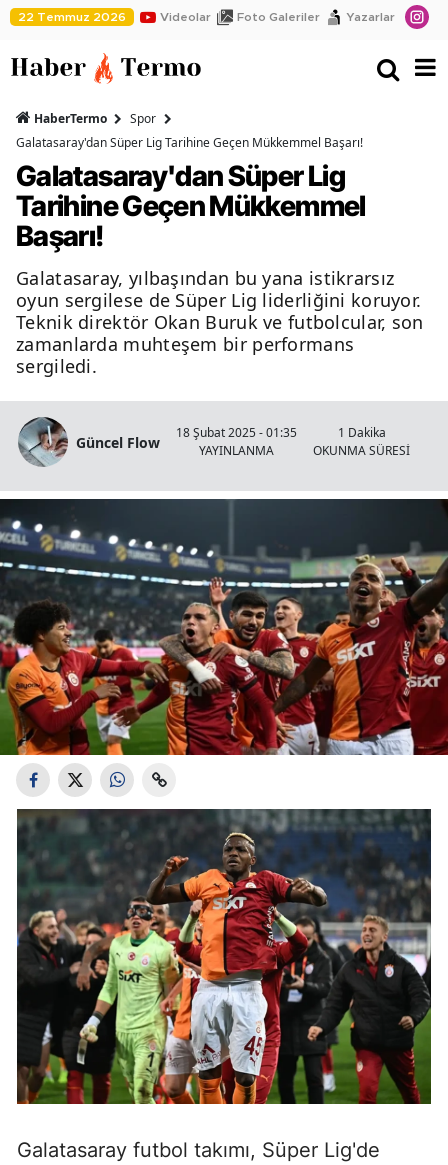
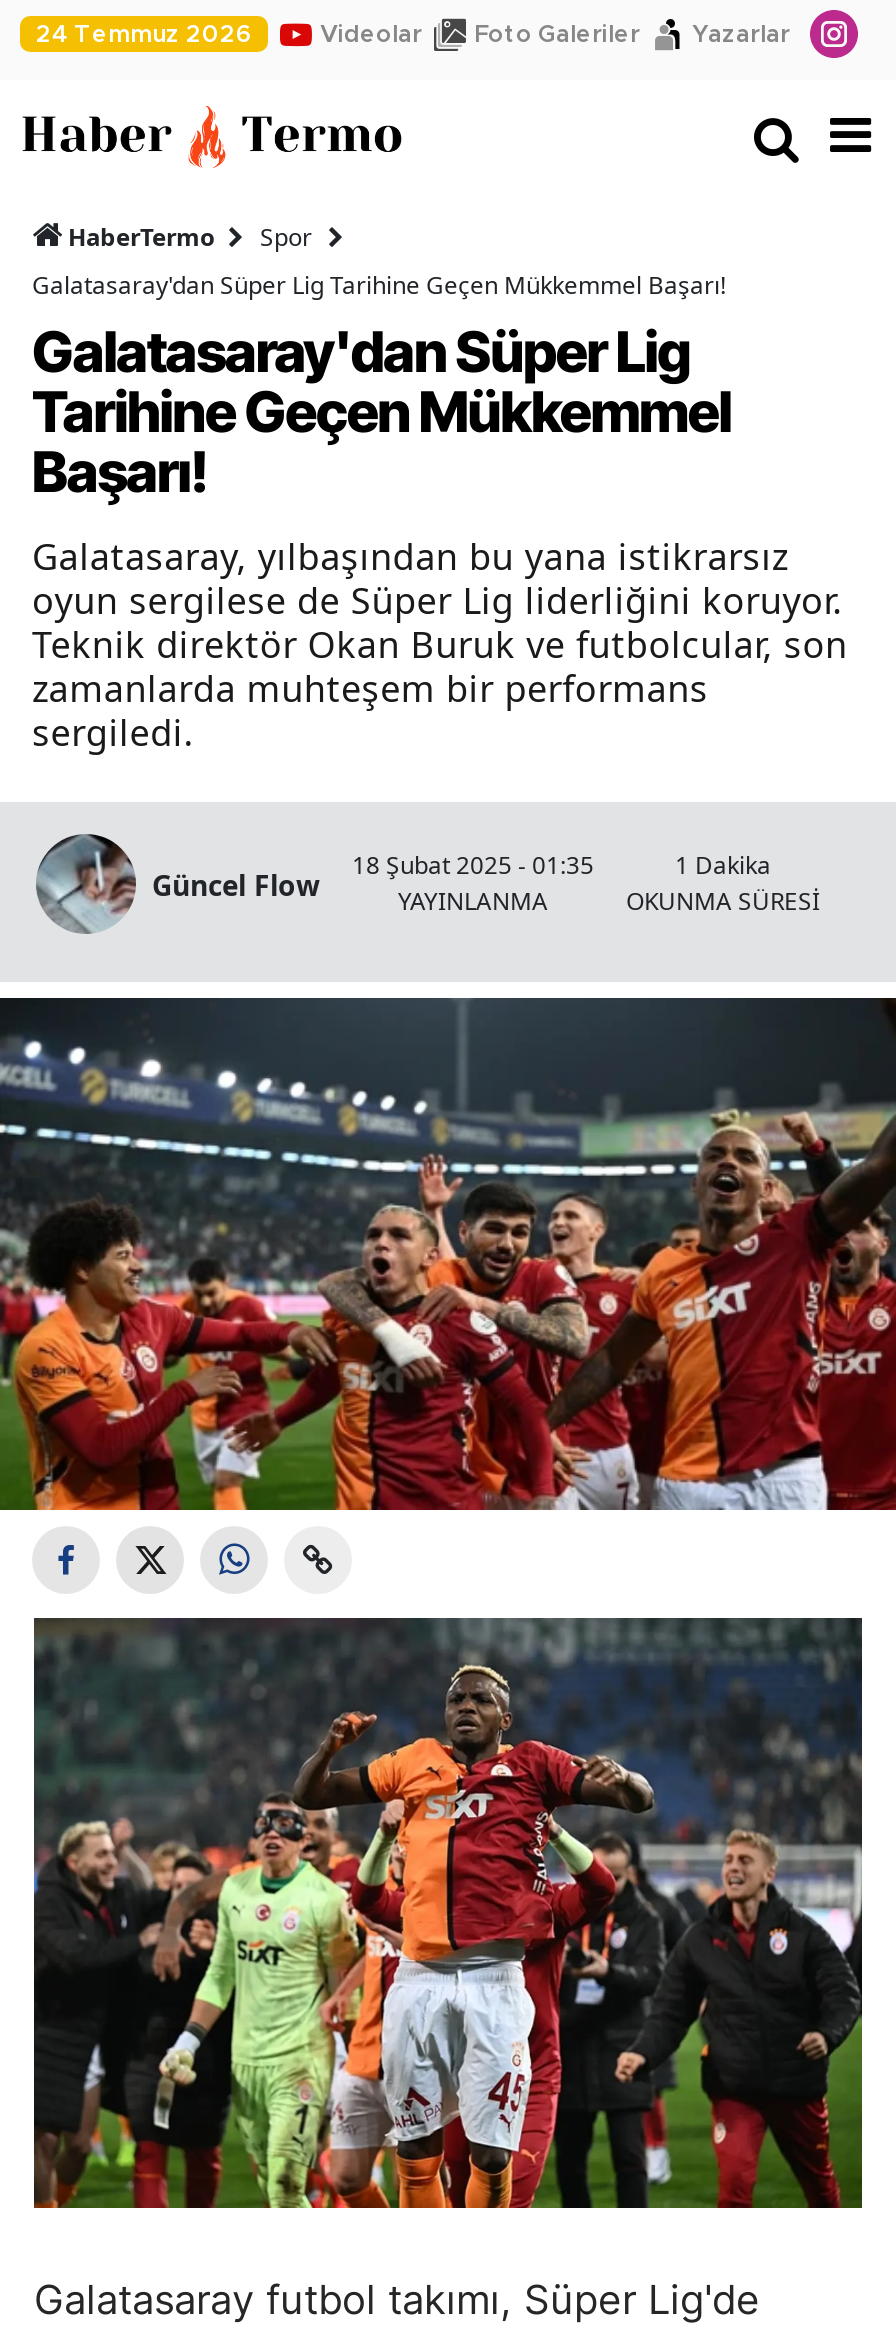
- 22 Temmuz 2026
+ 24 Temmuz 2026
